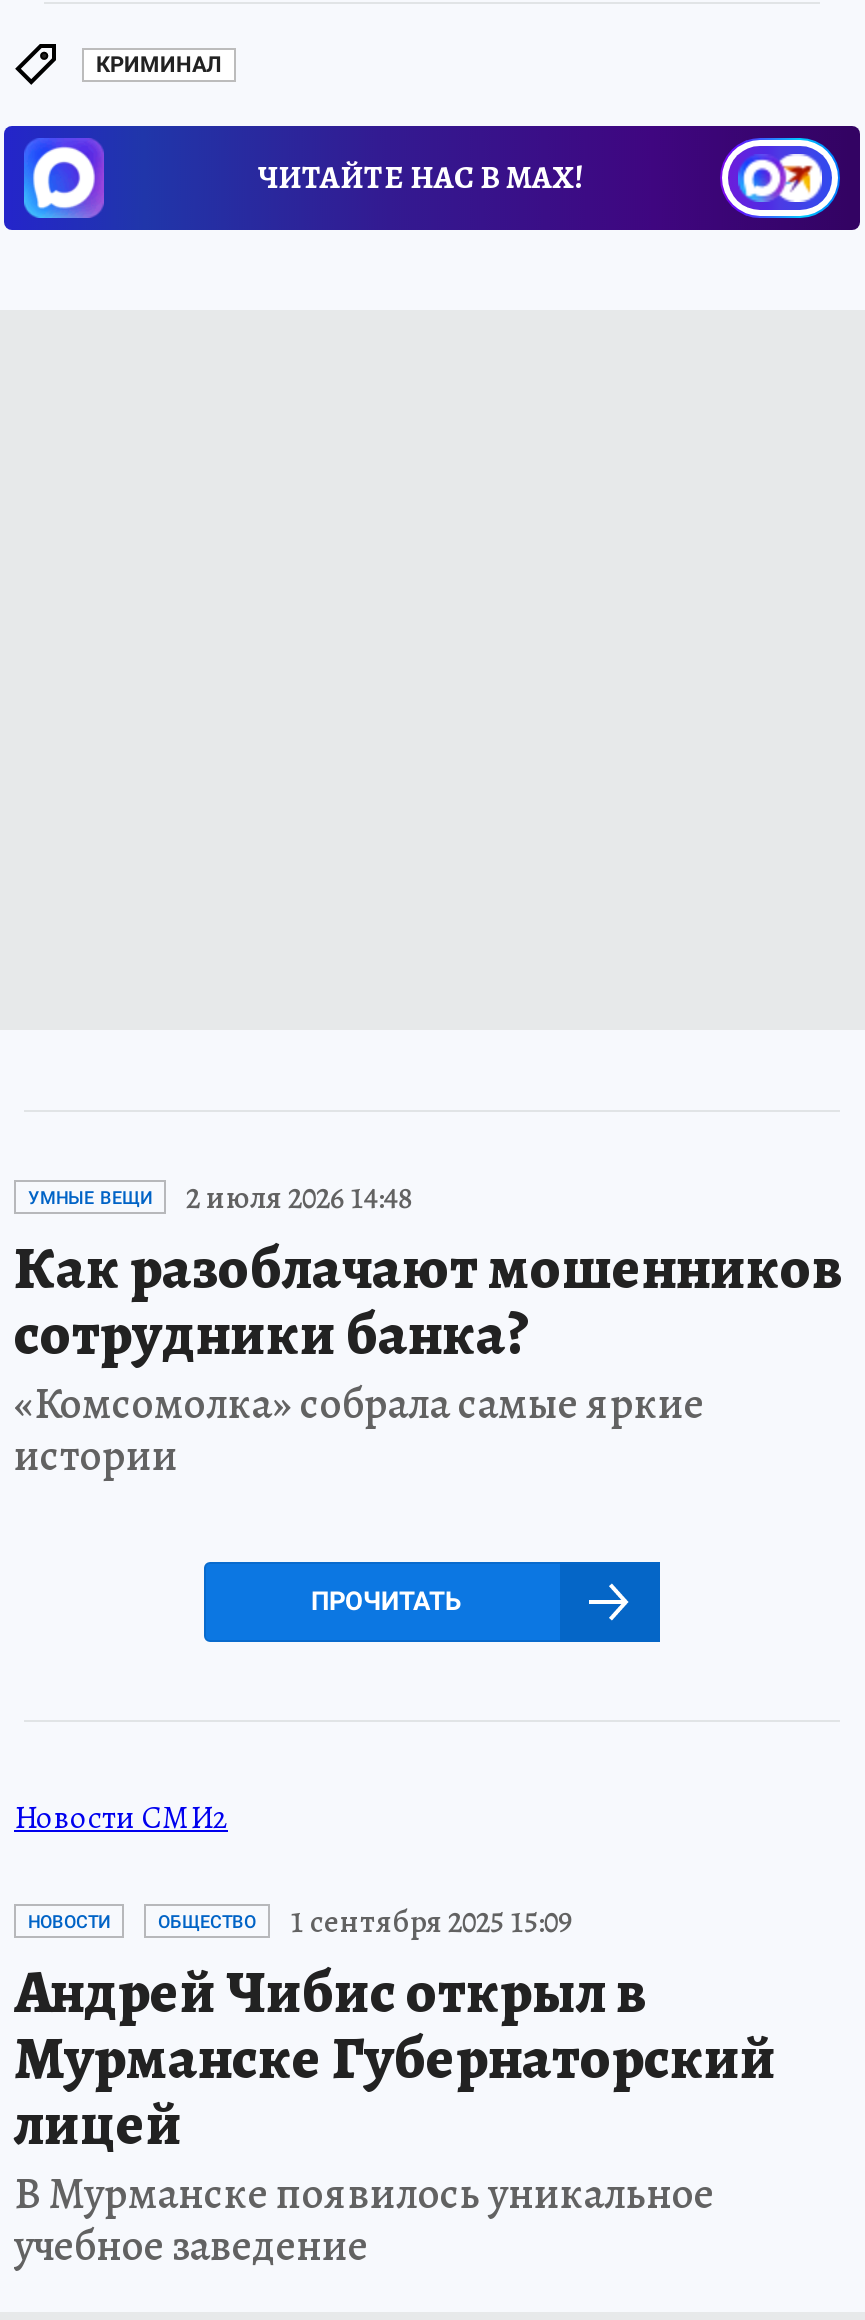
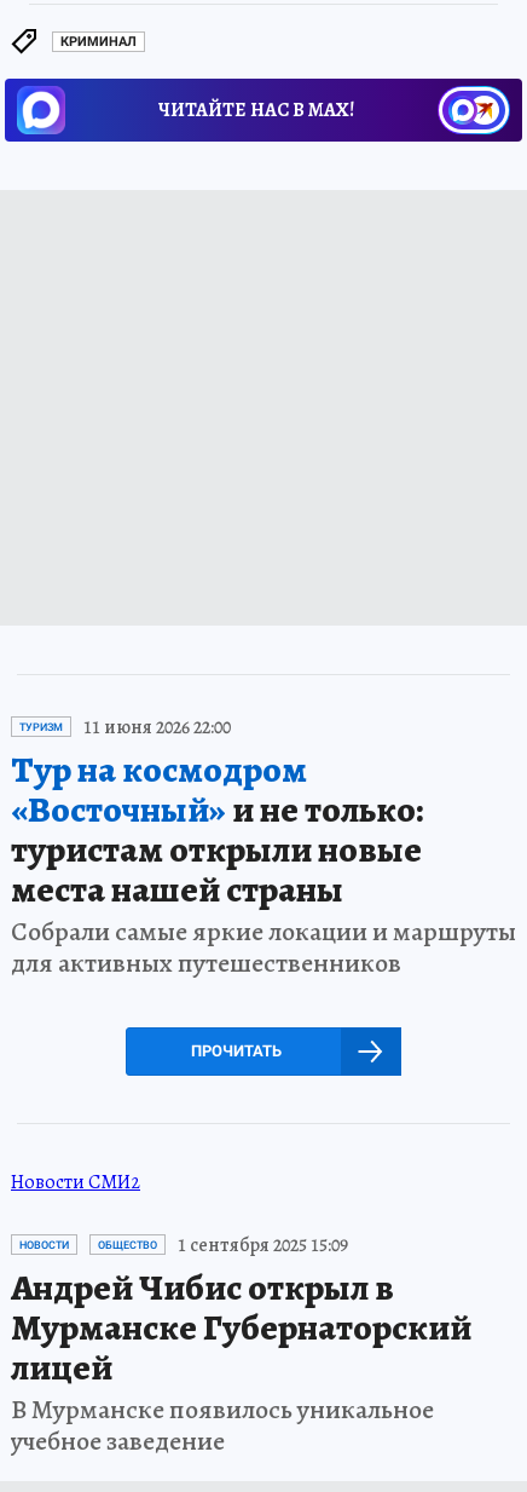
- УМНЫЕ ВЕЩИ
- 2 июля 2026 14:48
- Как разоблачают мошенников
- сотрудники банка?
- «Комсомолка» собрала самые яркие
- истории
+ ТУРИЗМ
+ 11 июня 2026 22:00
+ Тур на космодром
+ «Восточный»и не только:
+ туристам открыли новые
+ места нашей страны
+ Собрали самые яркие локации и маршруты
+ для активных путешественников
